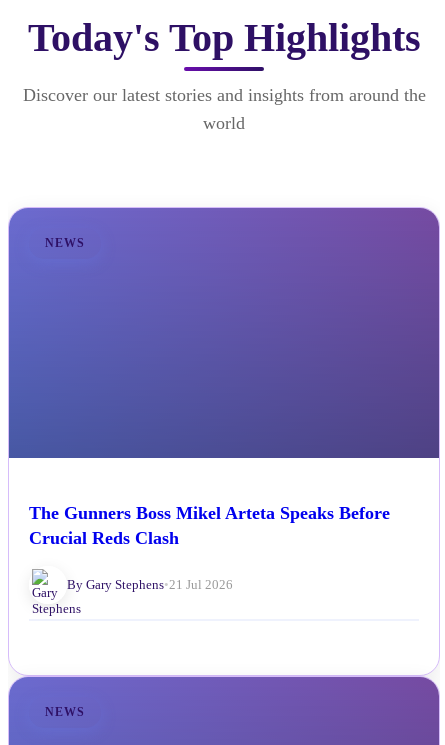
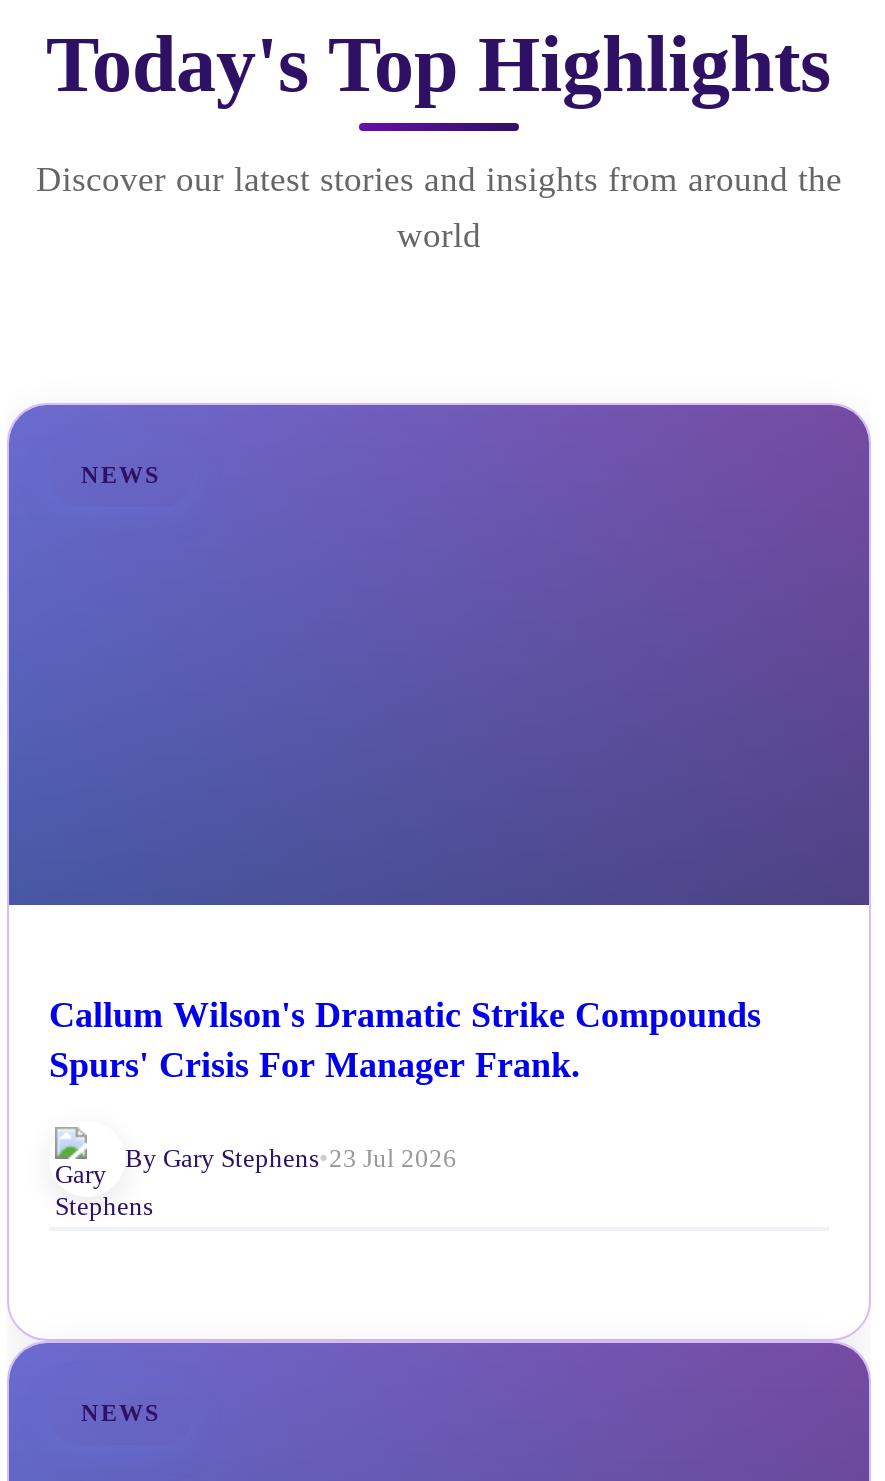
- The Gunners Boss Mikel Arteta Speaks Before
- Crucial Reds Clash
+ Callum Wilson's Dramatic Strike Compounds
+ Spurs' Crisis For Manager Frank.

- By Gary Stephens • 21 Jul 2026
+ By Gary Stephens • 23 Jul 2026
